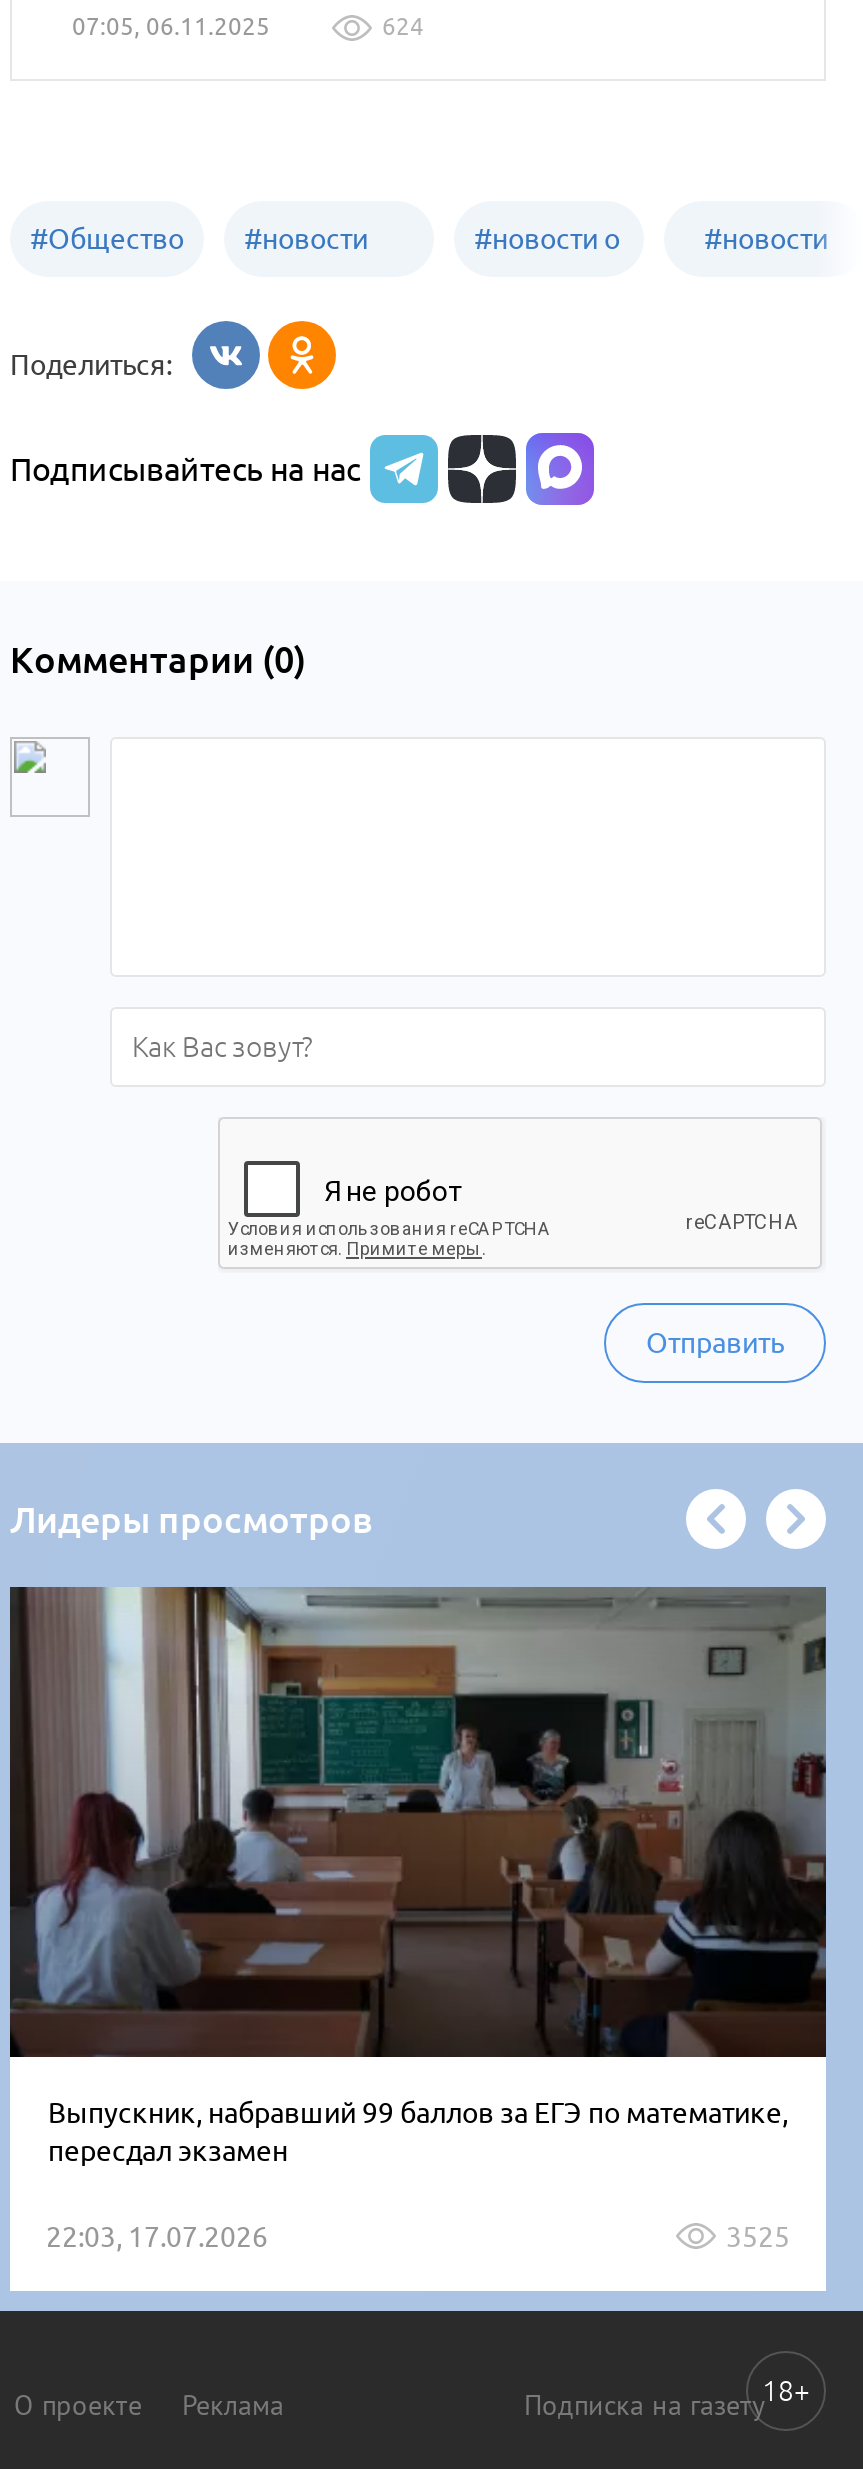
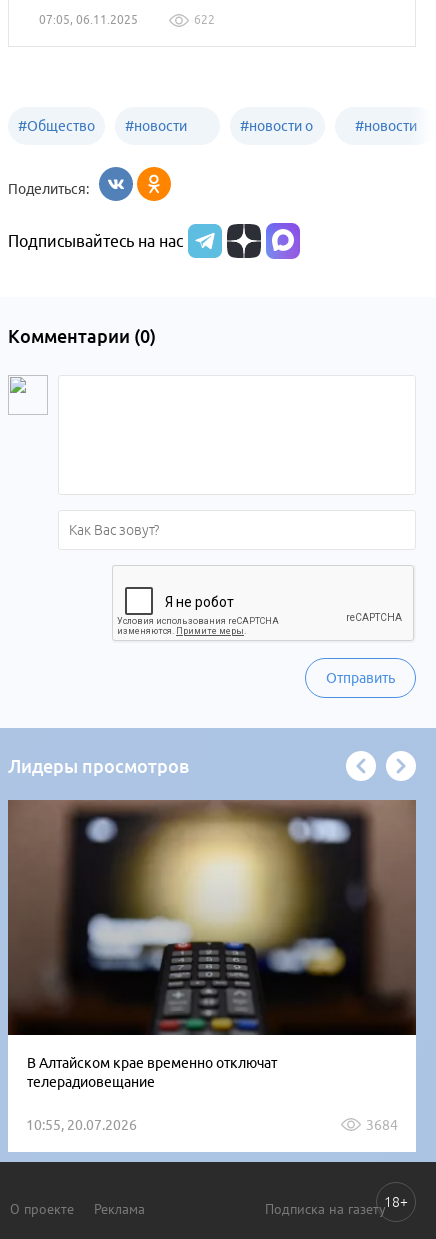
- 624
+ 622

- [image]
- Выпускник, набравший 99 баллов за ЕГЭ по математике,
- пересдал экзамен
+ [image]
+ В Алтайском крае временно отключат
+ телерадиовещание

- 22:03, 17.07.2026
- 3525
+ 10:55, 20.07.2026
+ 3684
